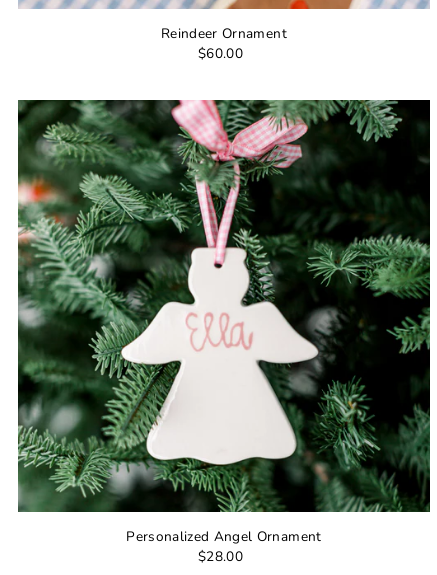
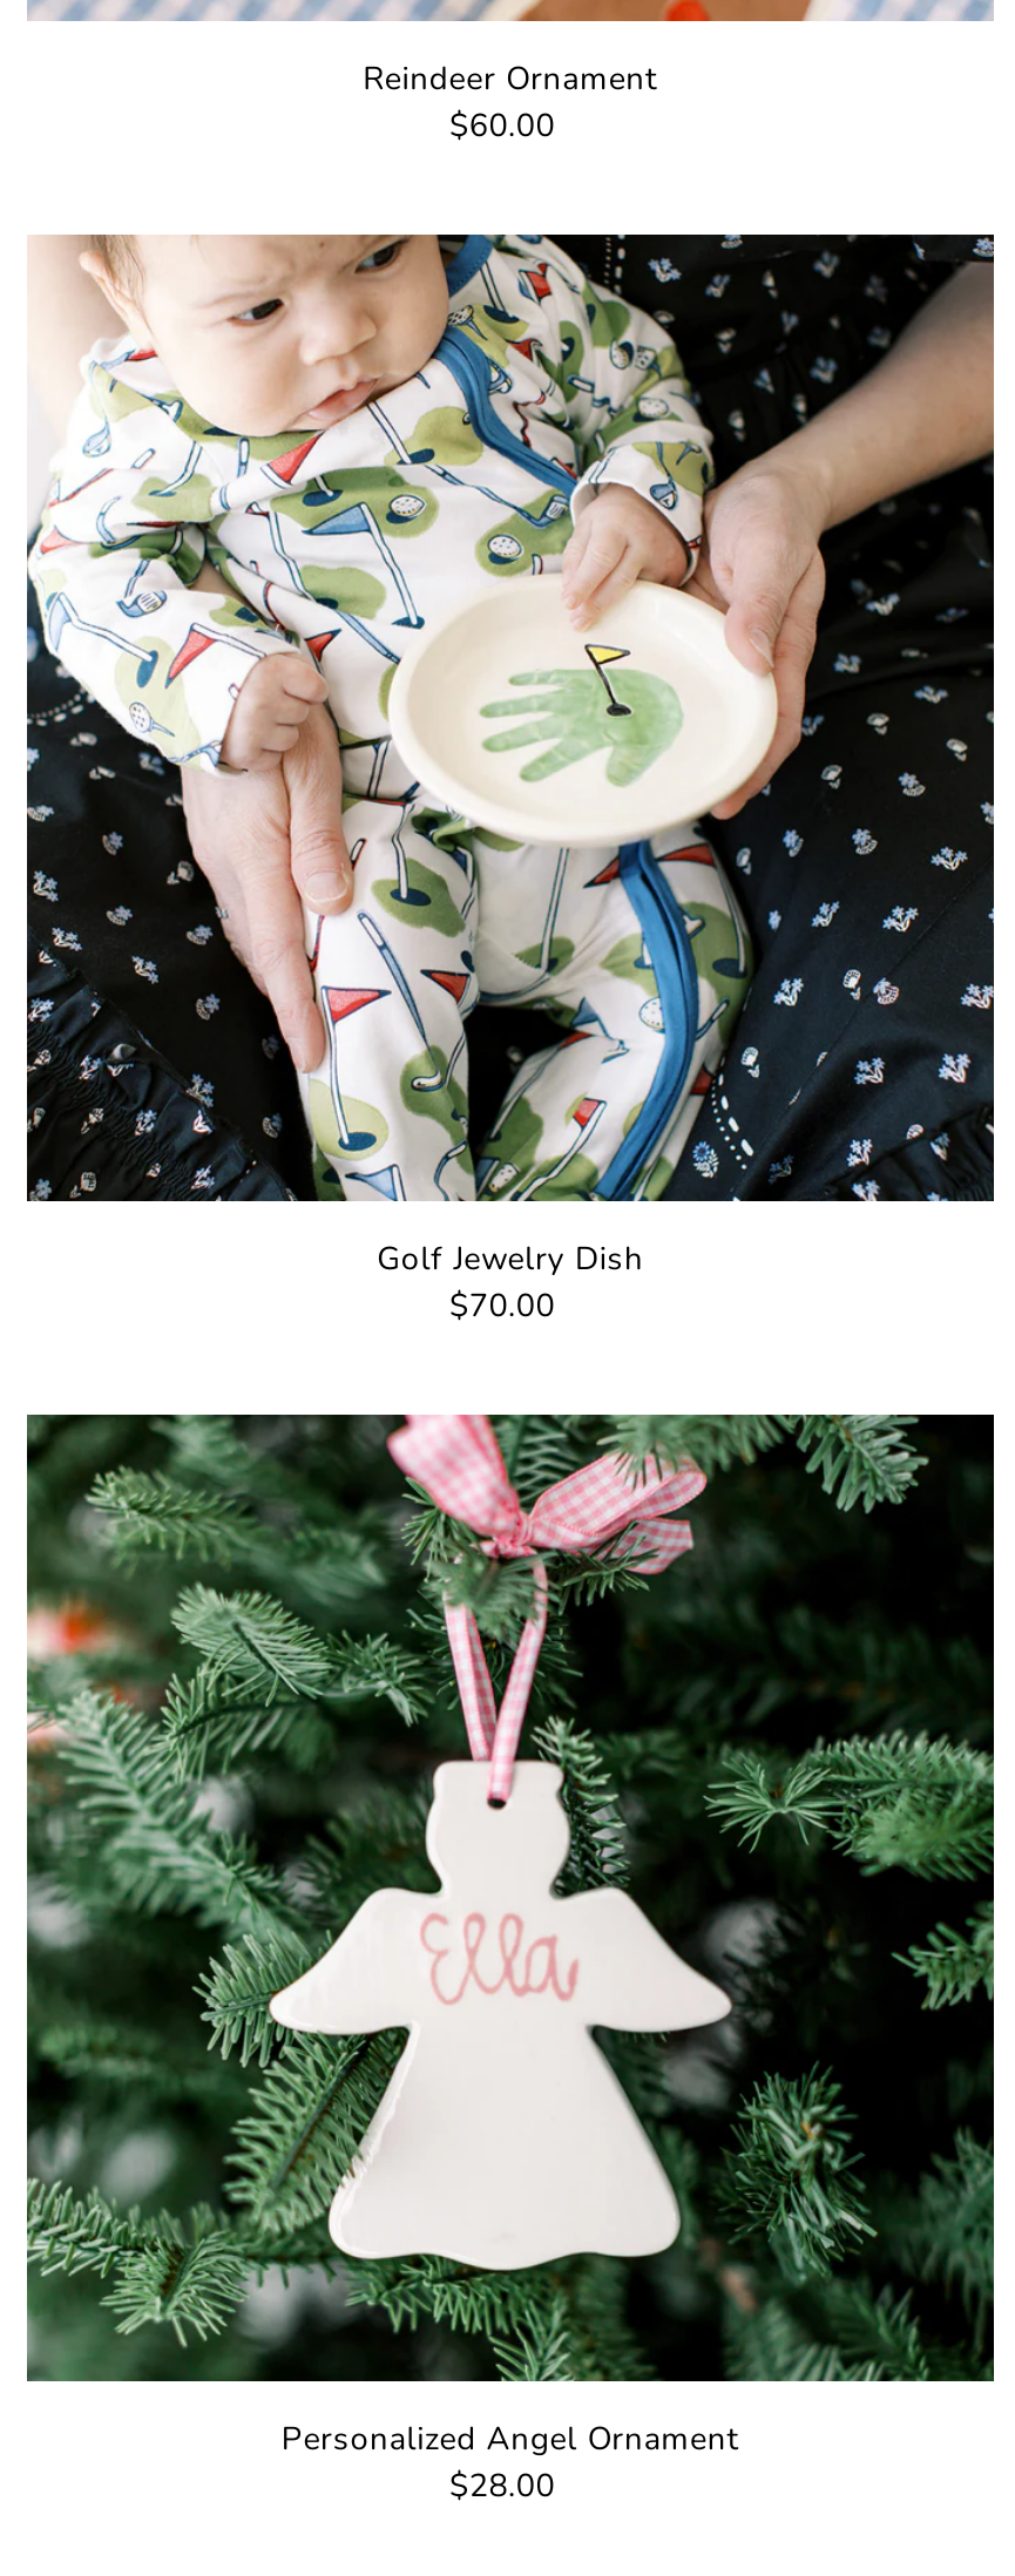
+ [image]
+ Golf Jewelry Dish
+ $70.00
